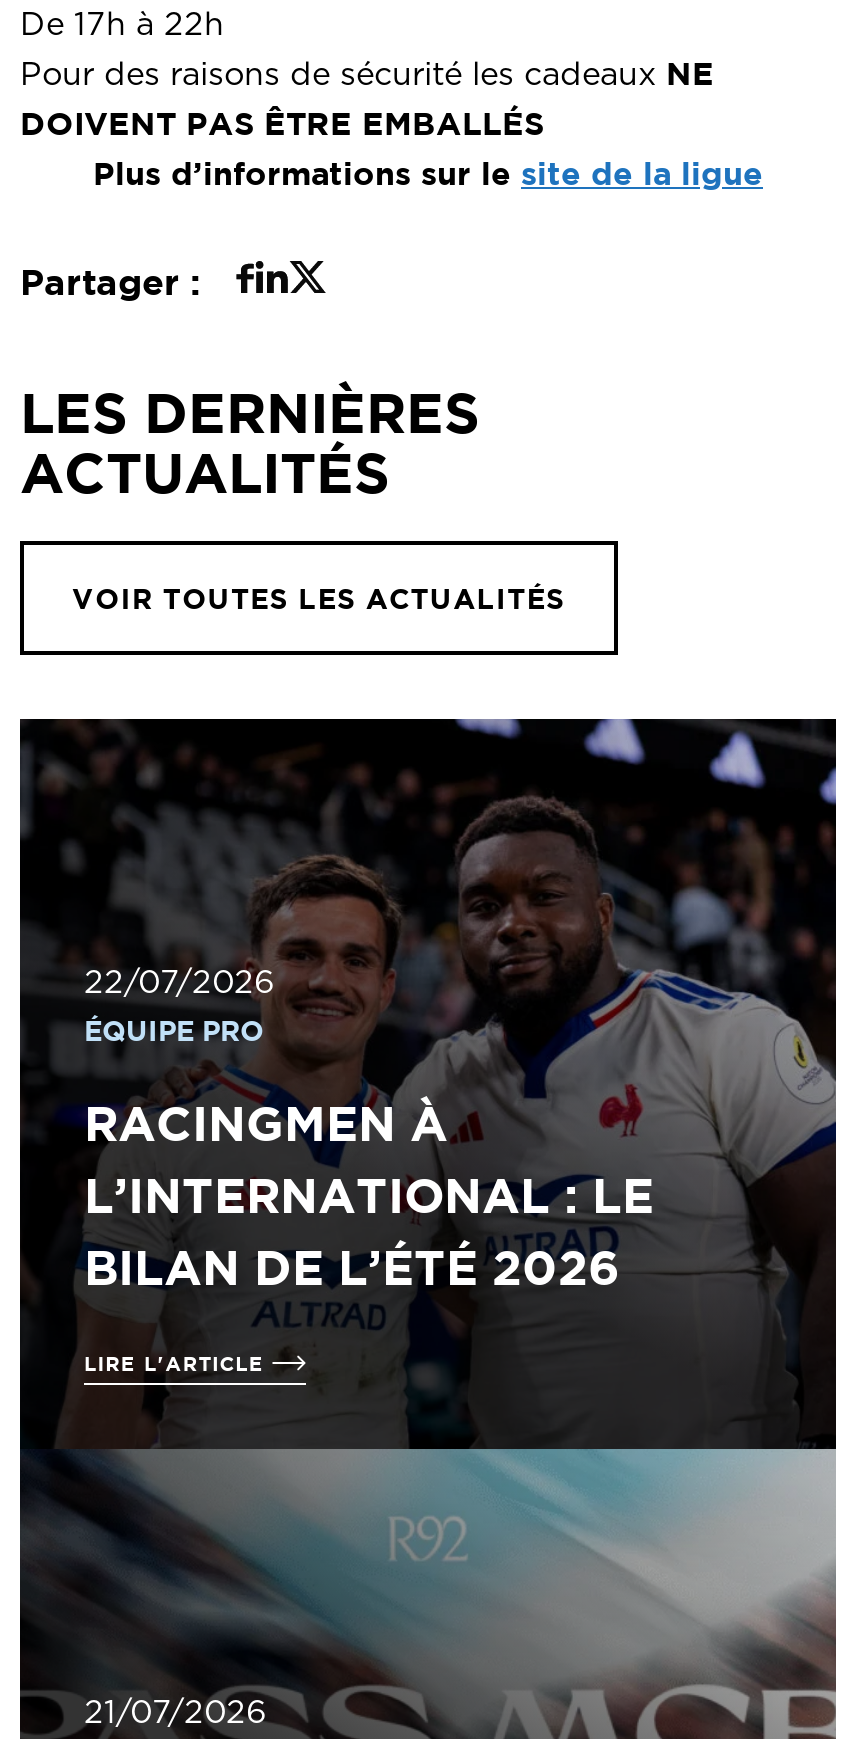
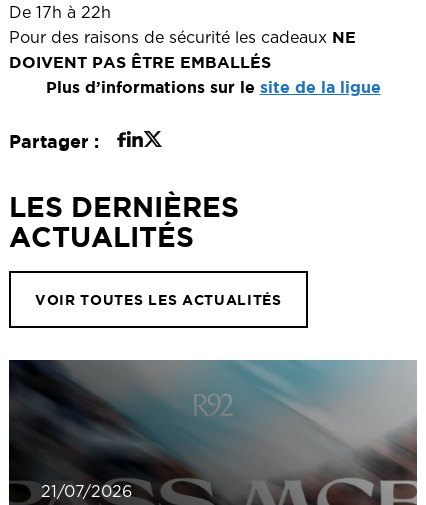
- [image]
- 22/07/2026
- ÉQUIPE PRO
- RACINGMEN À
- L’INTERNATIONAL : LE
- BILAN DE L’ÉTÉ 2026
- LIRE L'ARTICLE
